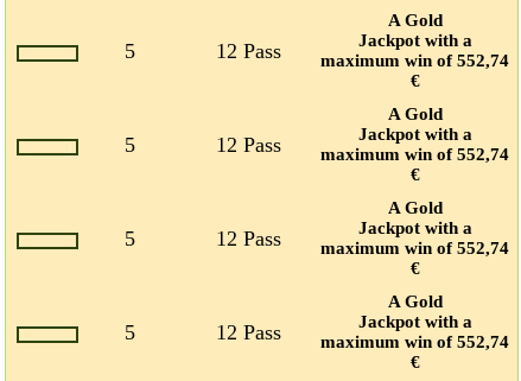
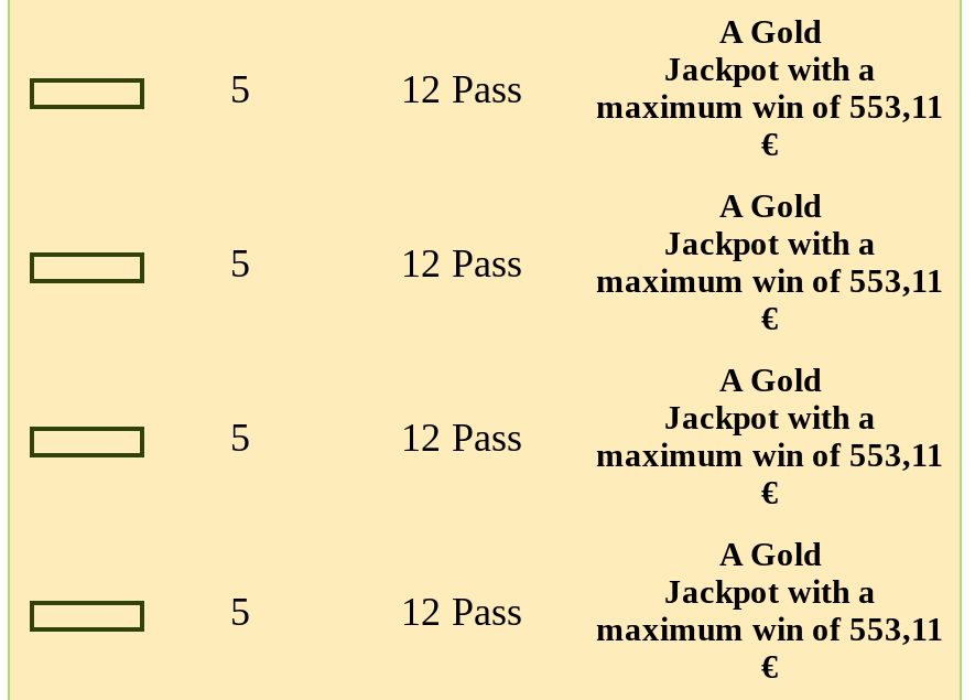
- maximum win of 552,74
+ maximum win of 553,11

- maximum win of 552,74
+ maximum win of 553,11

- maximum win of 552,74
+ maximum win of 553,11

- maximum win of 552,74
+ maximum win of 553,11
